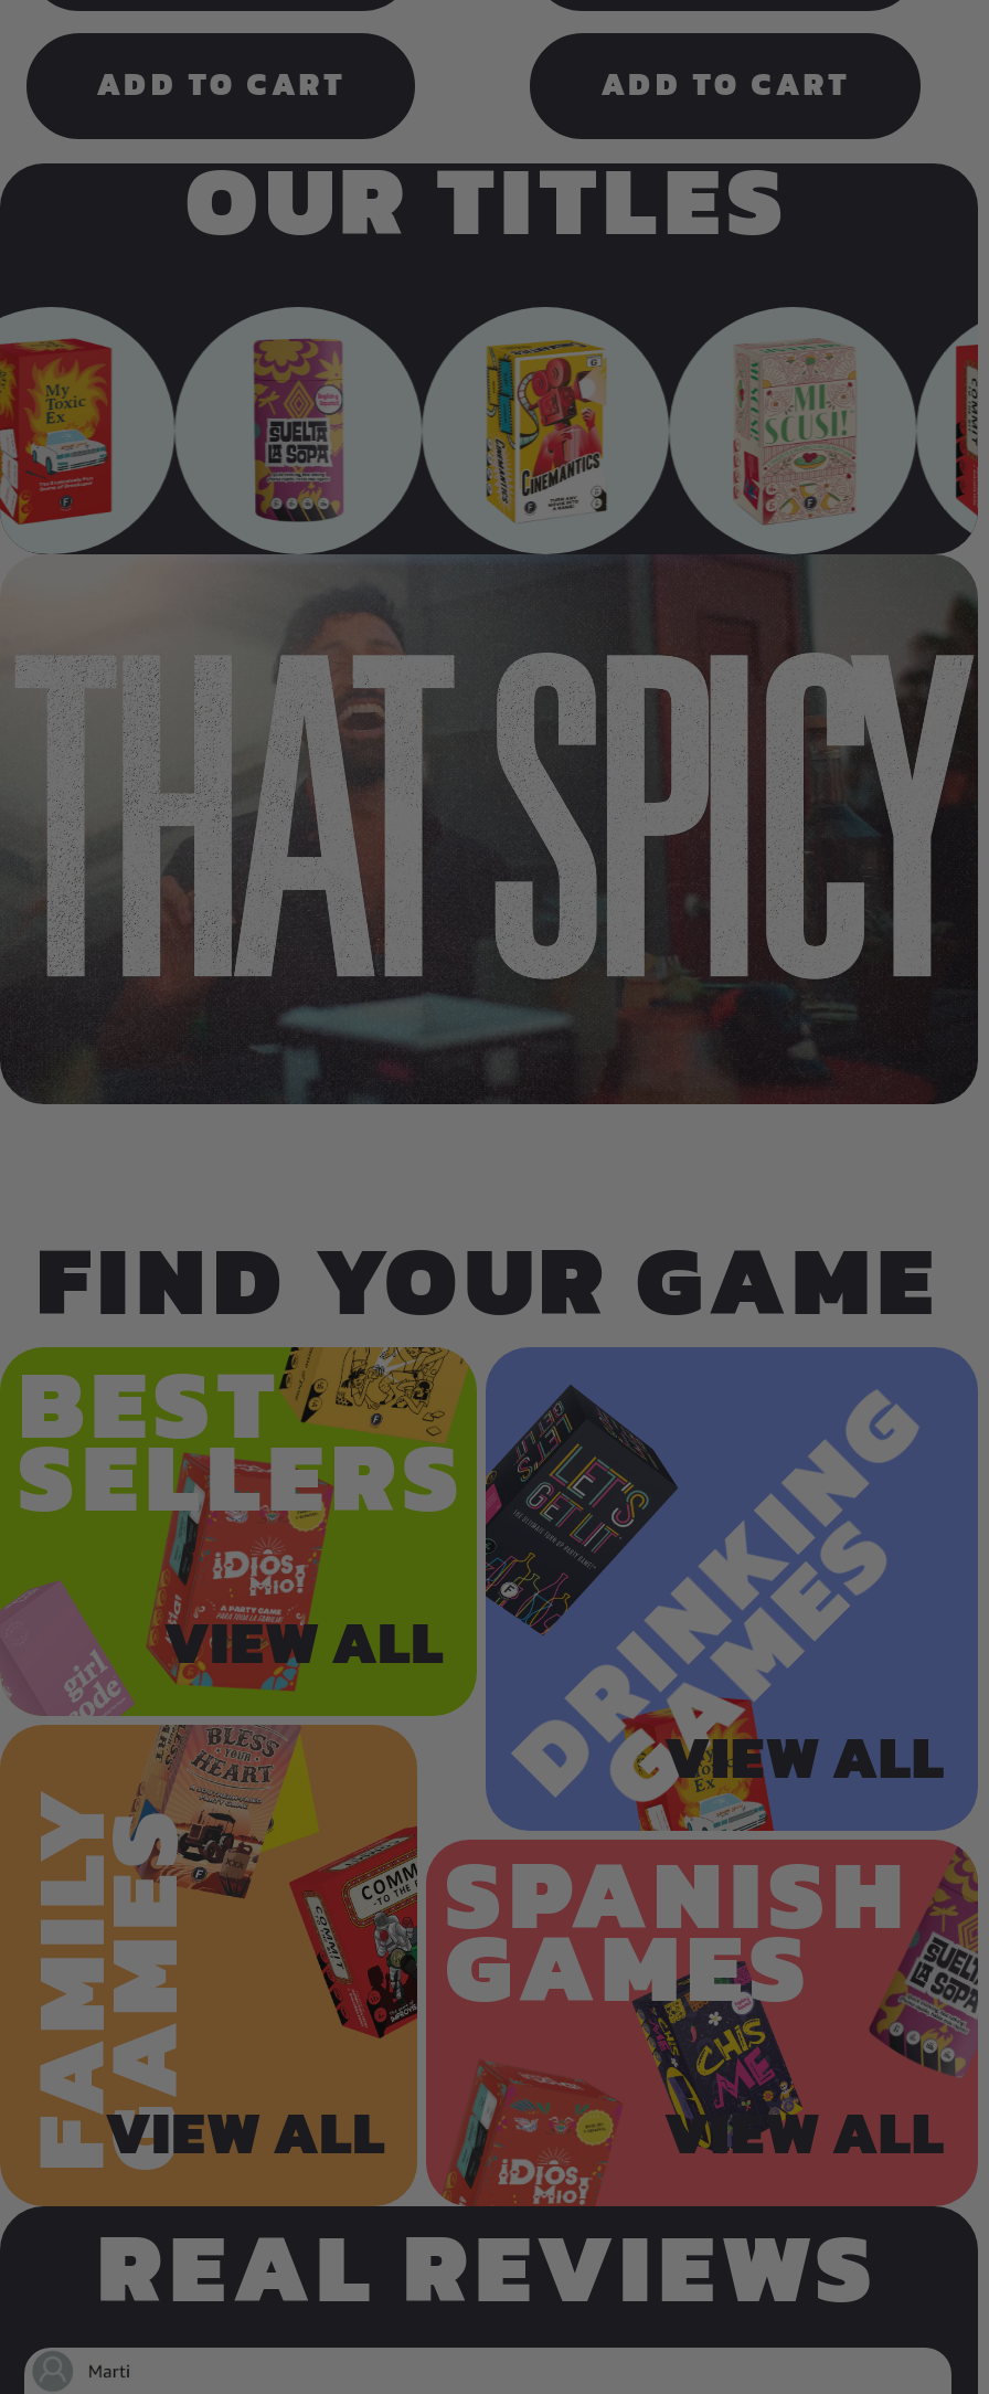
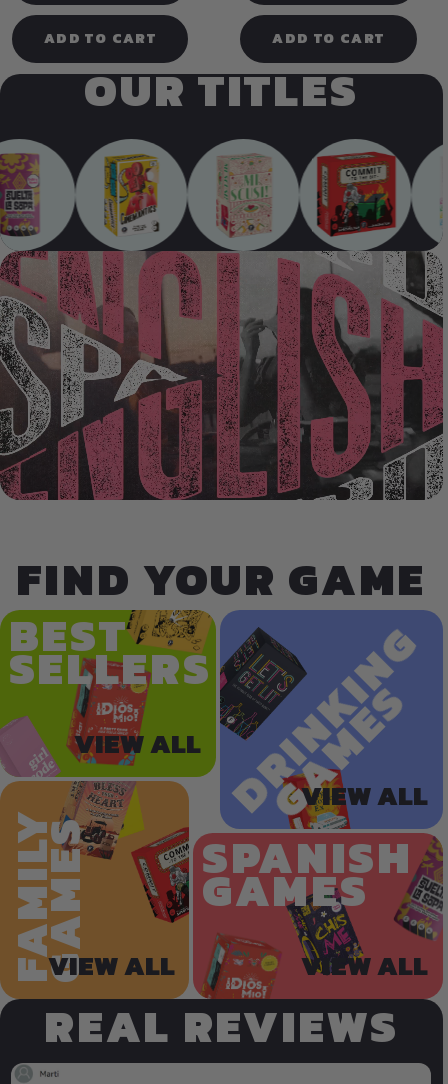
- [image]
+ [image]
